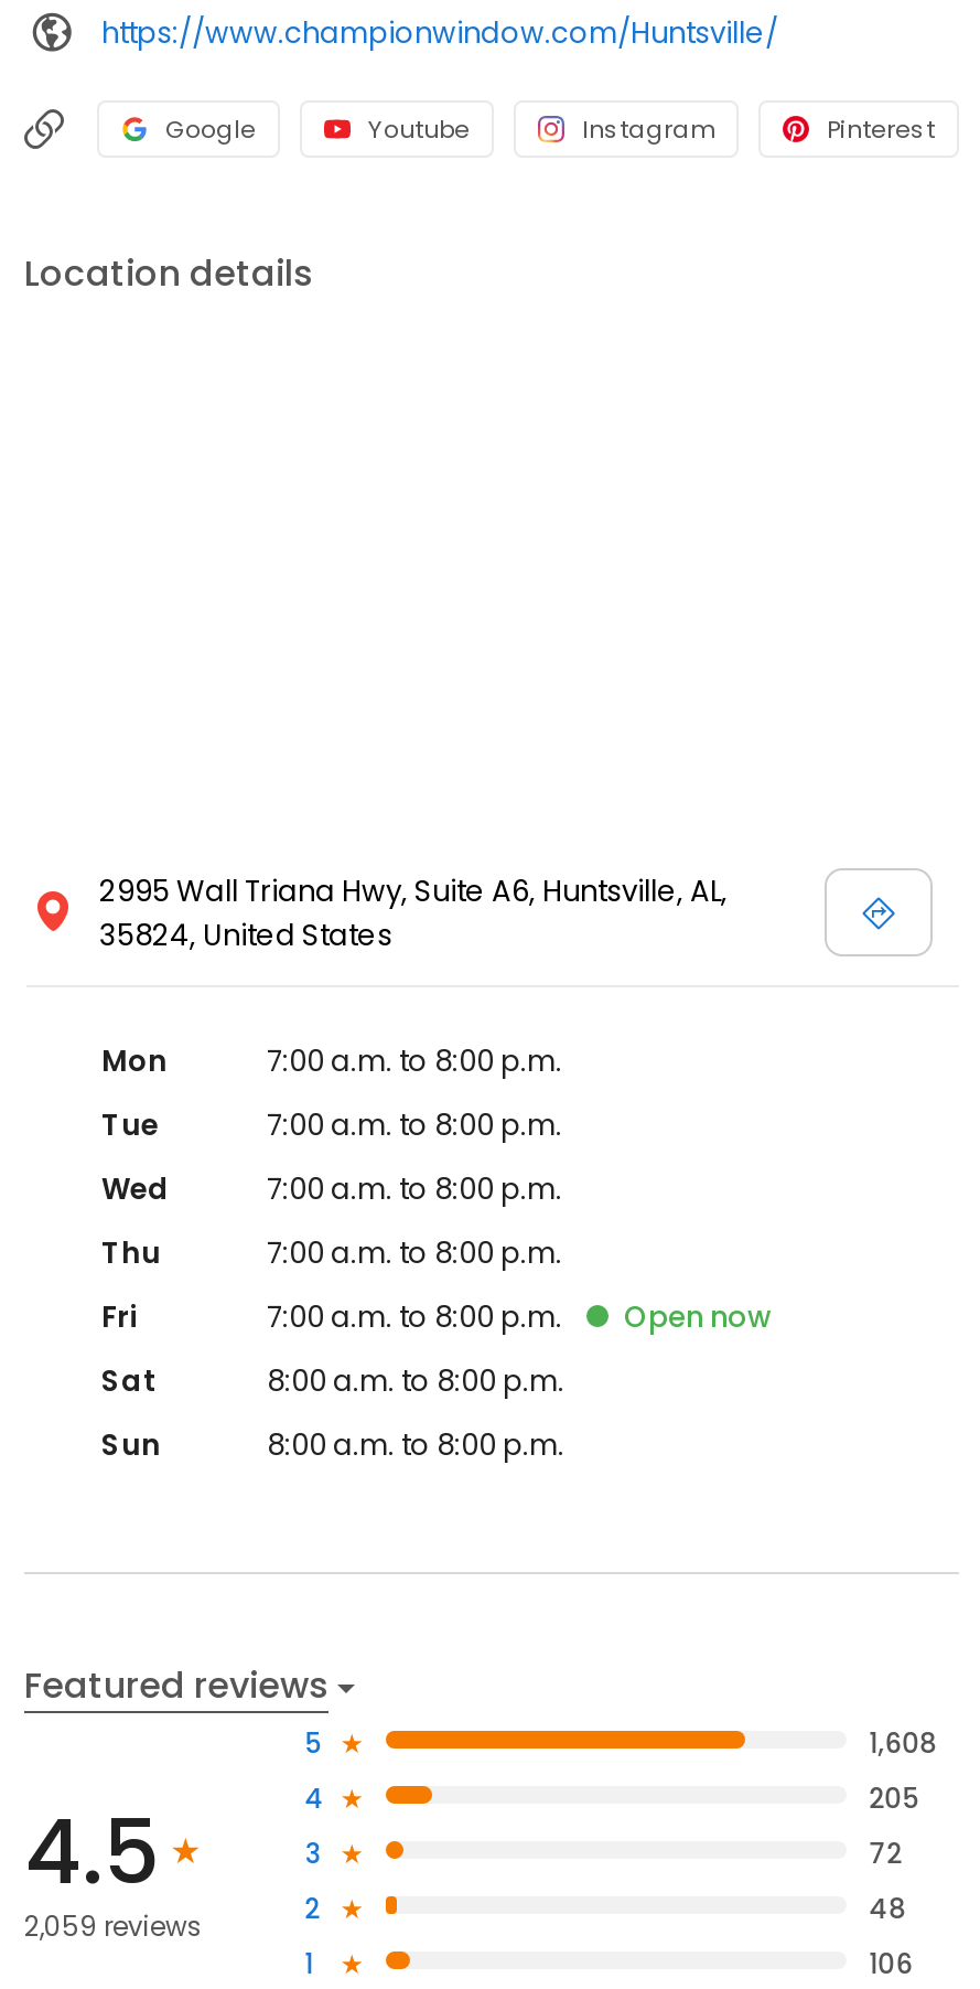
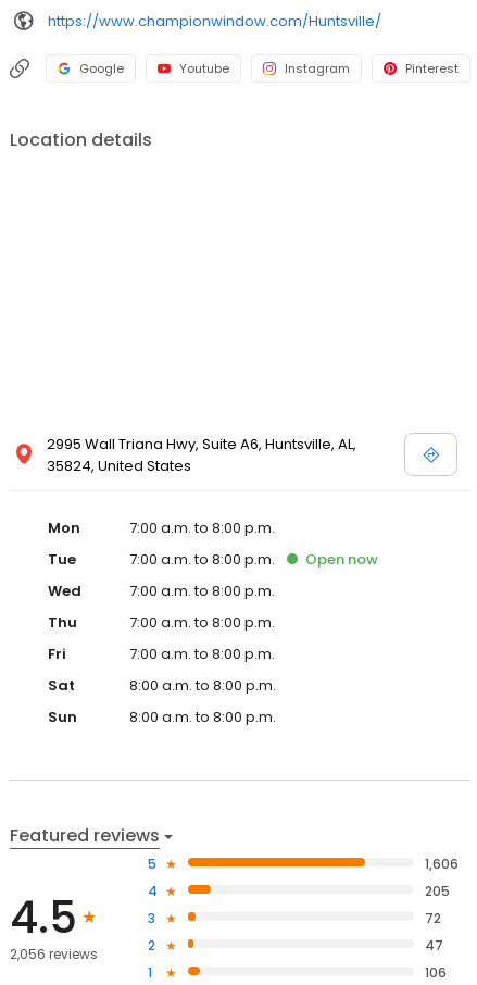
moved up: Open now

- 1,608
+ 1,606

- 48
+ 47

- 2,059 reviews
+ 2,056 reviews
